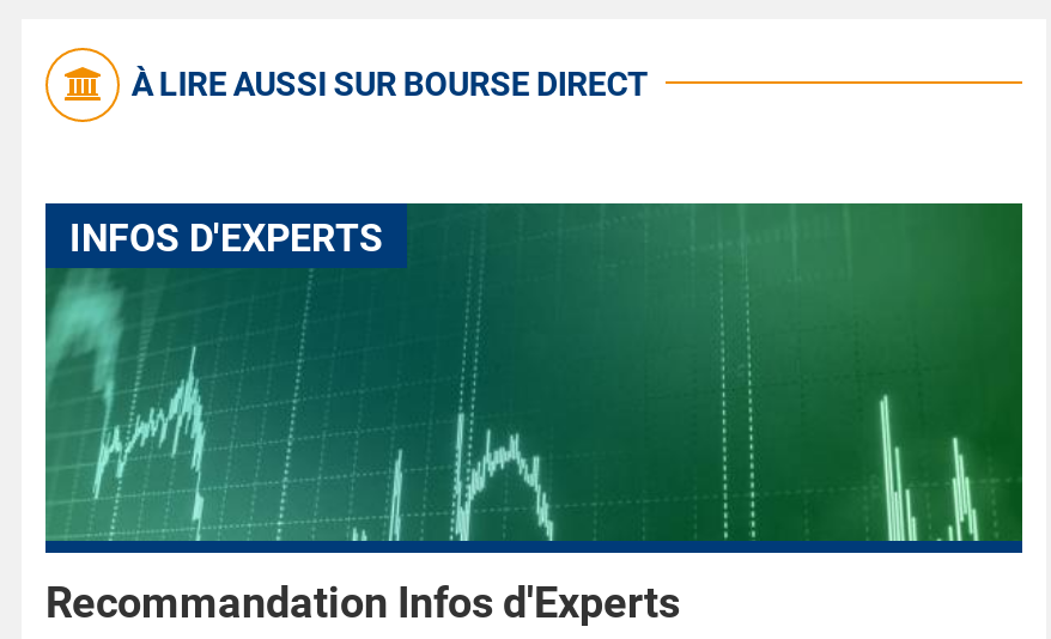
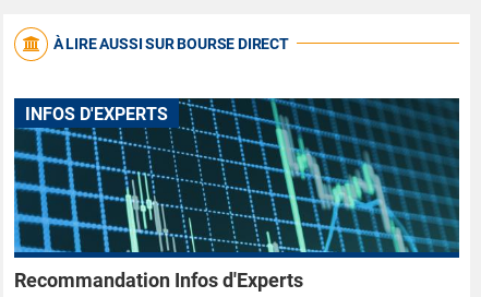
- [image]
+ [image]
